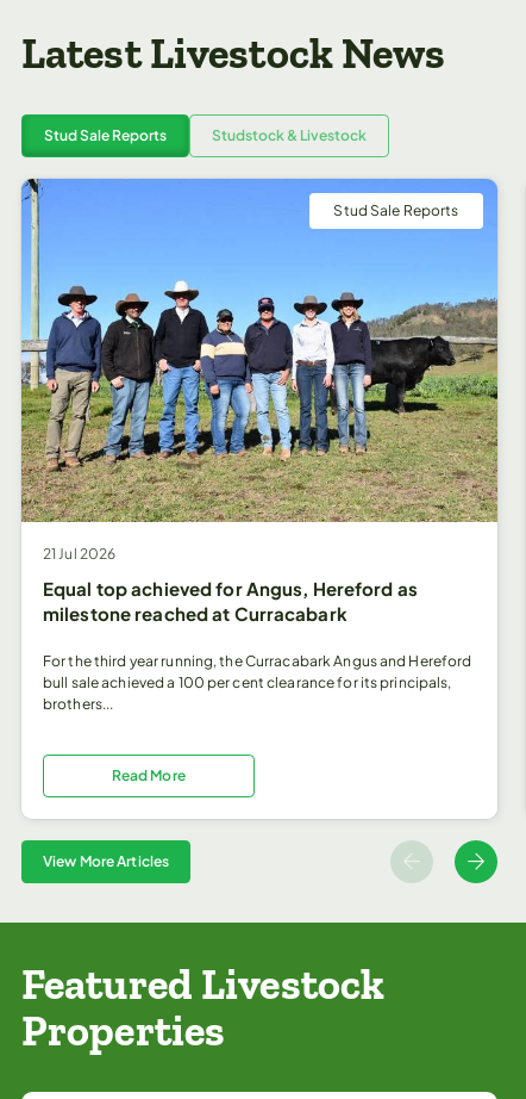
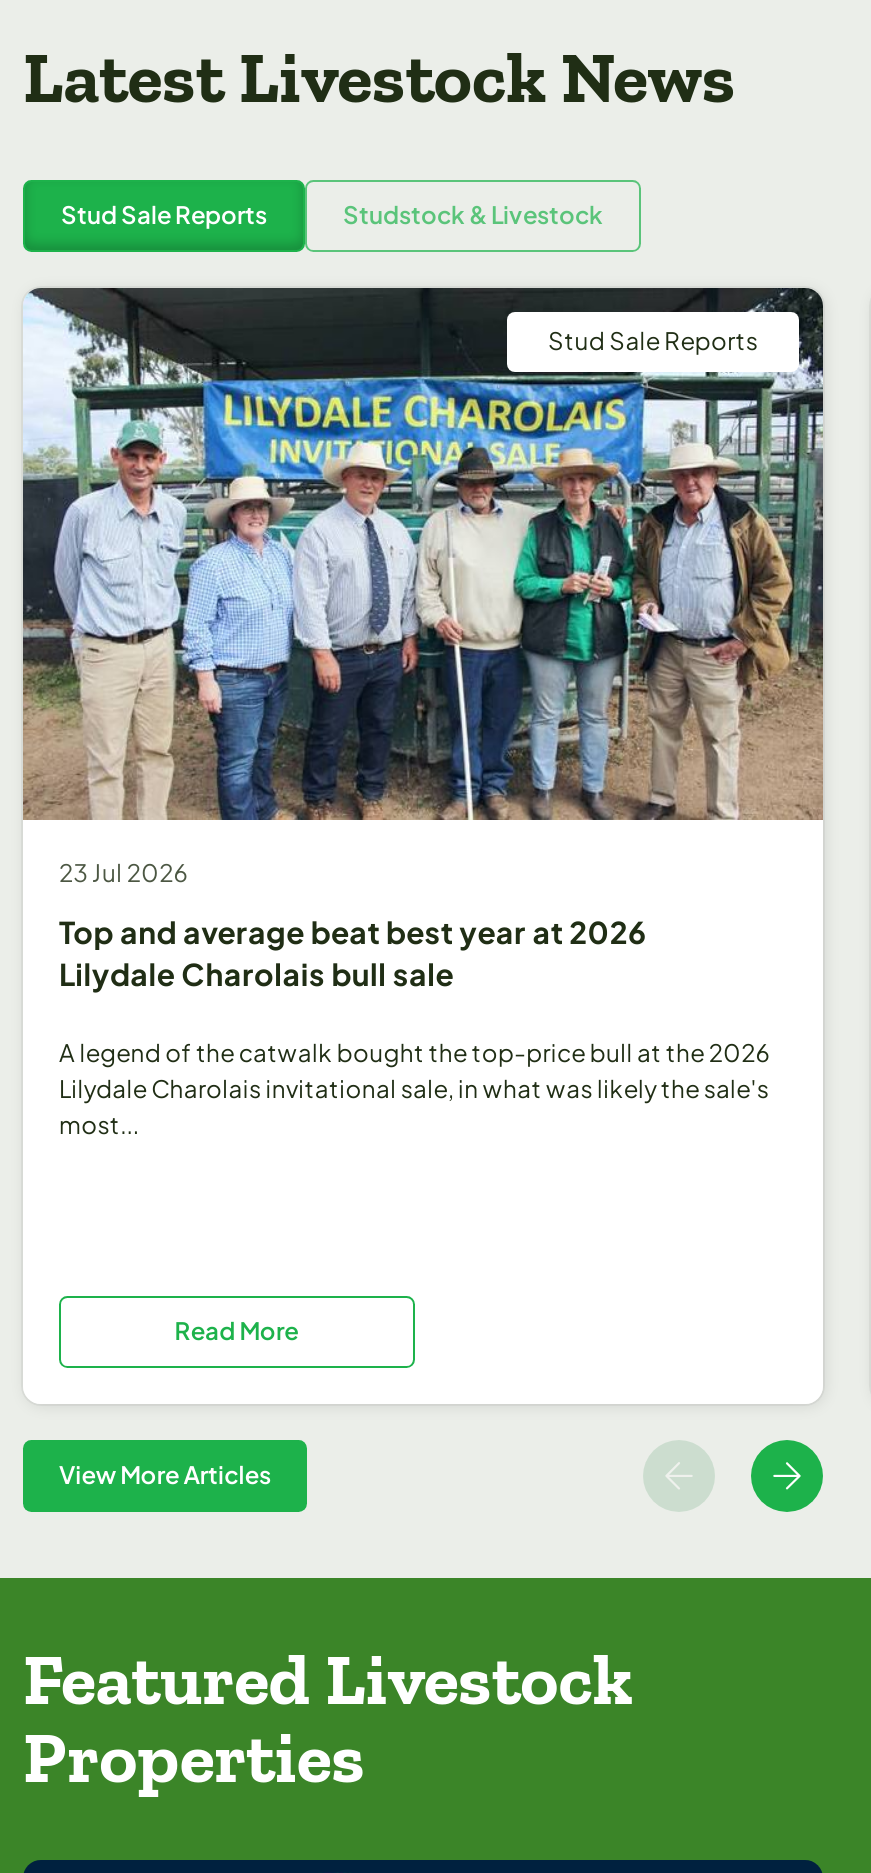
- [image]
- 21 Jul 2026
+ [image]
+ 23 Jul 2026

- Equal top achieved for Angus, Hereford as
- milestone reached at Curracabark
+ Top and average beat best year at 2026
+ Lilydale Charolais bull sale

- For the third year running, the Curracabark Angus and Hereford
- bull sale achieved a 100 per cent clearance for its principals,
- brothers...
+ A legend of the catwalk bought the top-price bull at the 2026
+ Lilydale Charolais invitational sale, in what was likely the sale's
+ most...
